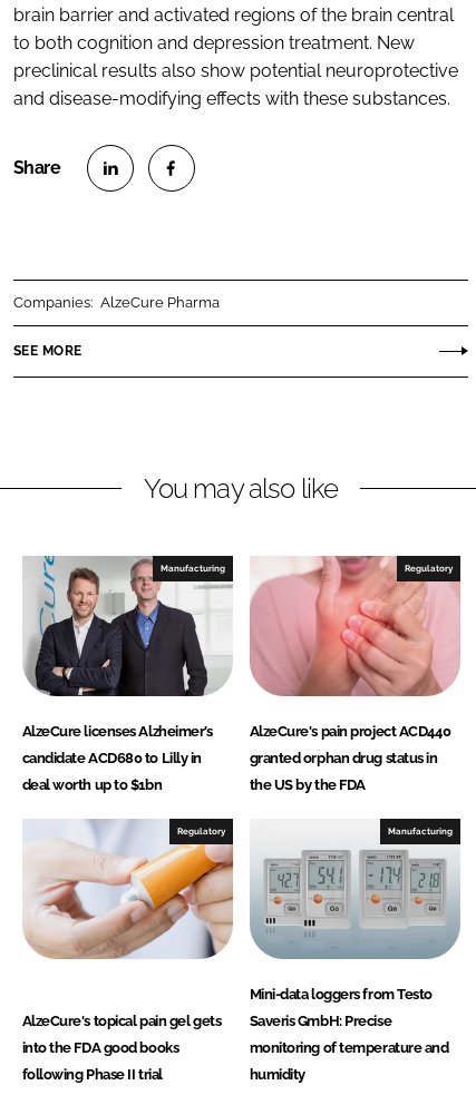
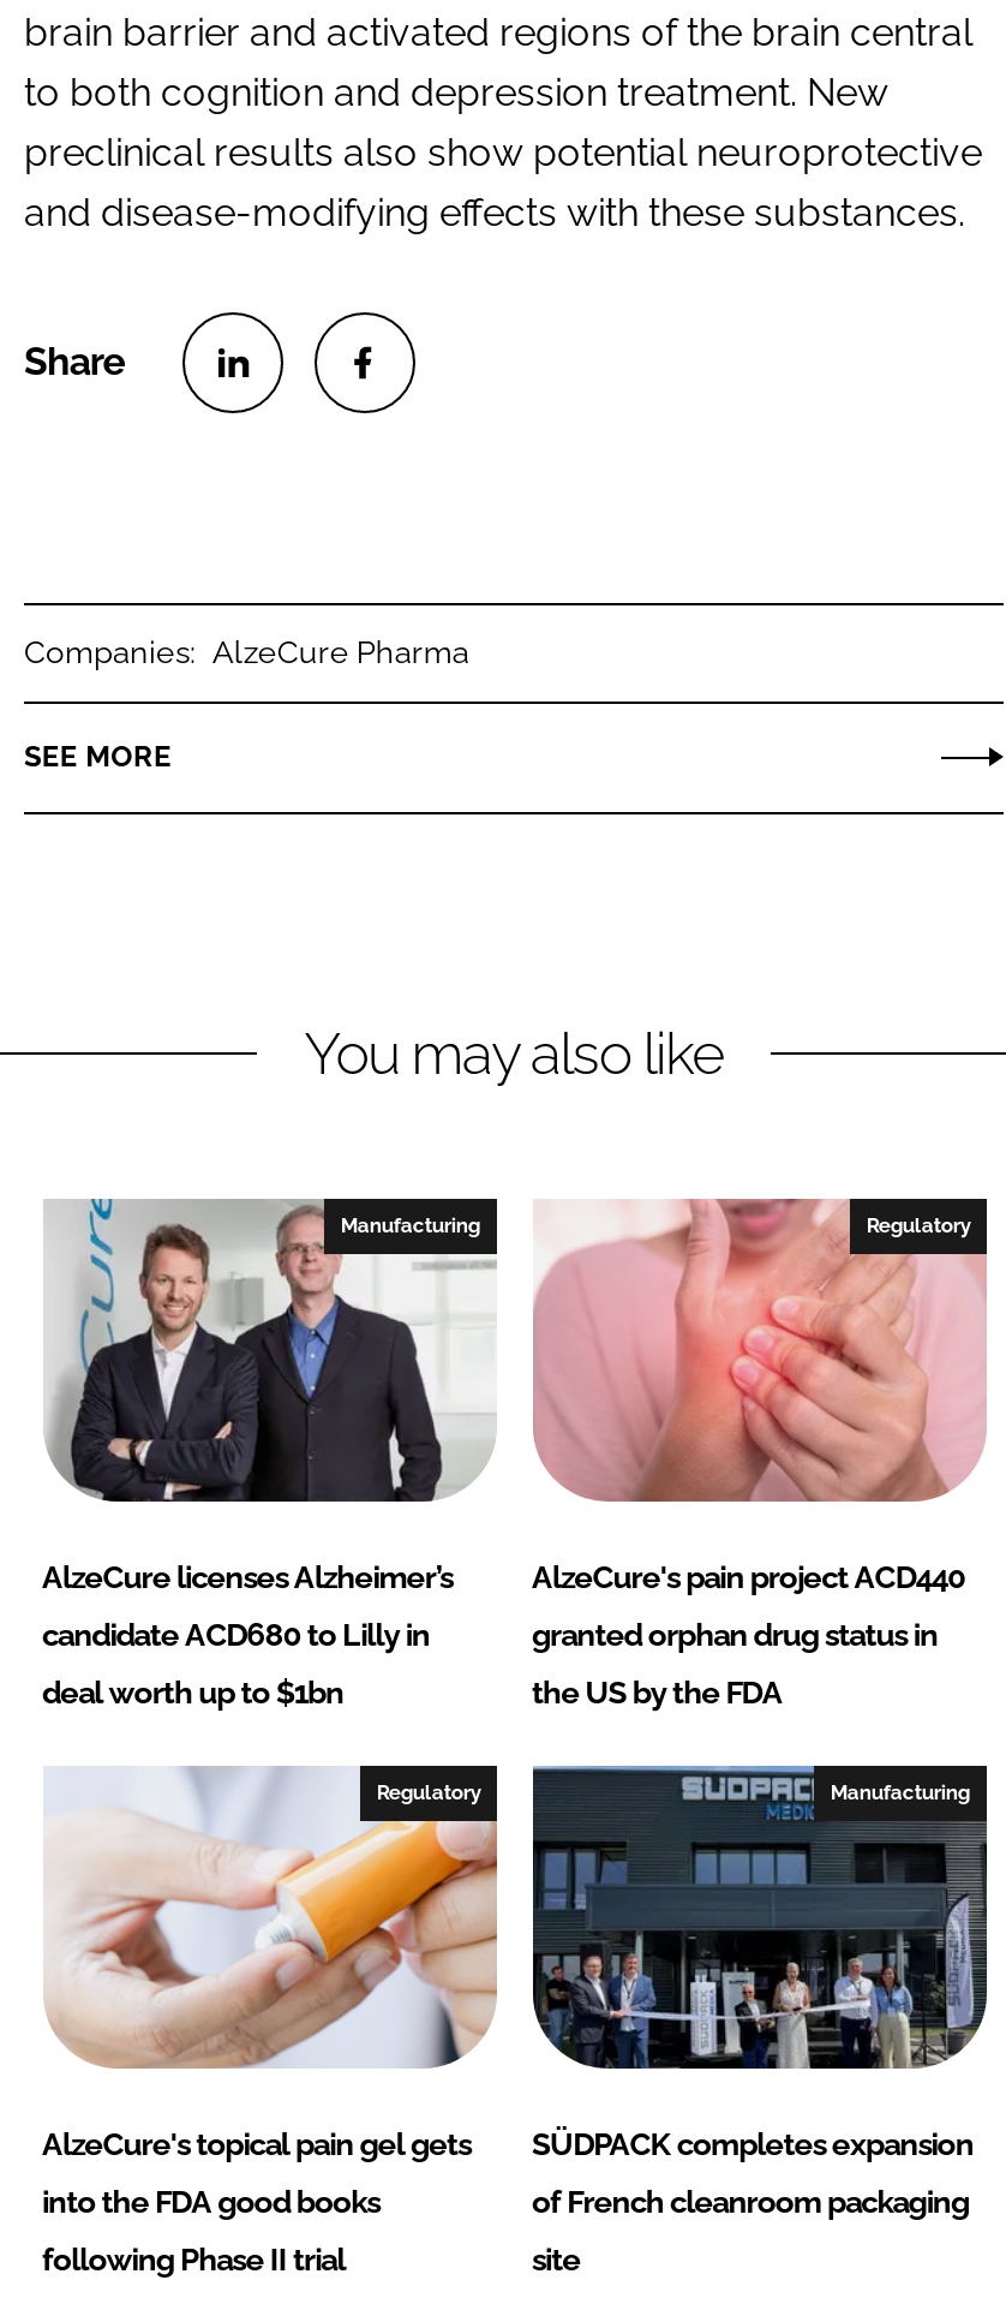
- [image]
- Mini-data loggers from Testo
- Saveris GmbH: Precise
- monitoring of temperature and
- humidity
+ [image]
+ SÜDPACK completes expansion
+ of French cleanroom packaging
+ site
